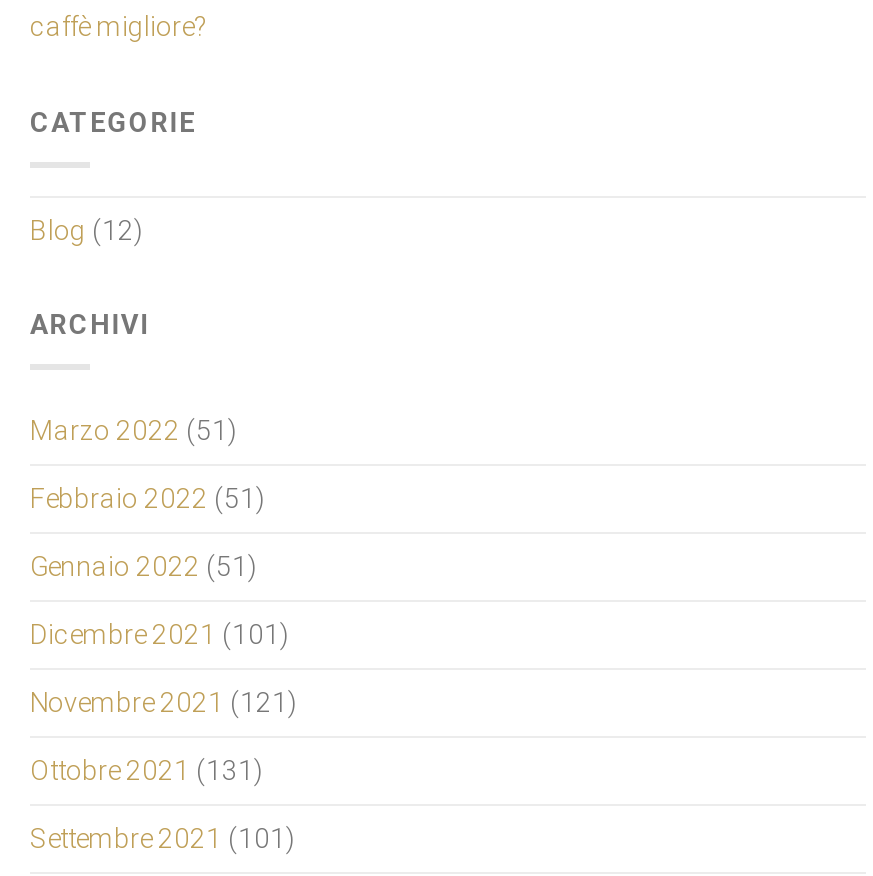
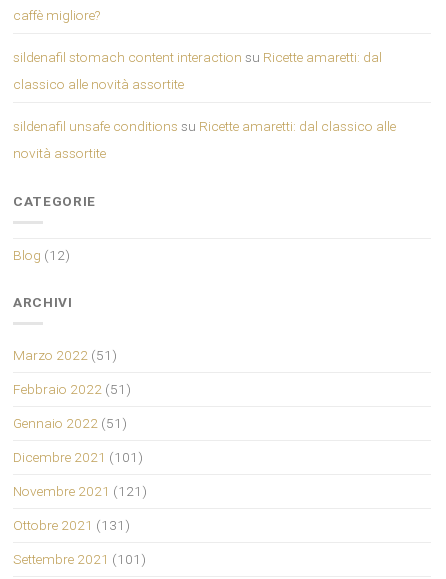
+ sildenafil stomach content interaction su Ricette amaretti: dal
+ classico alle novità assortite
+ sildenafil unsafe conditions su Ricette amaretti: dal classico alle
+ novità assortite
